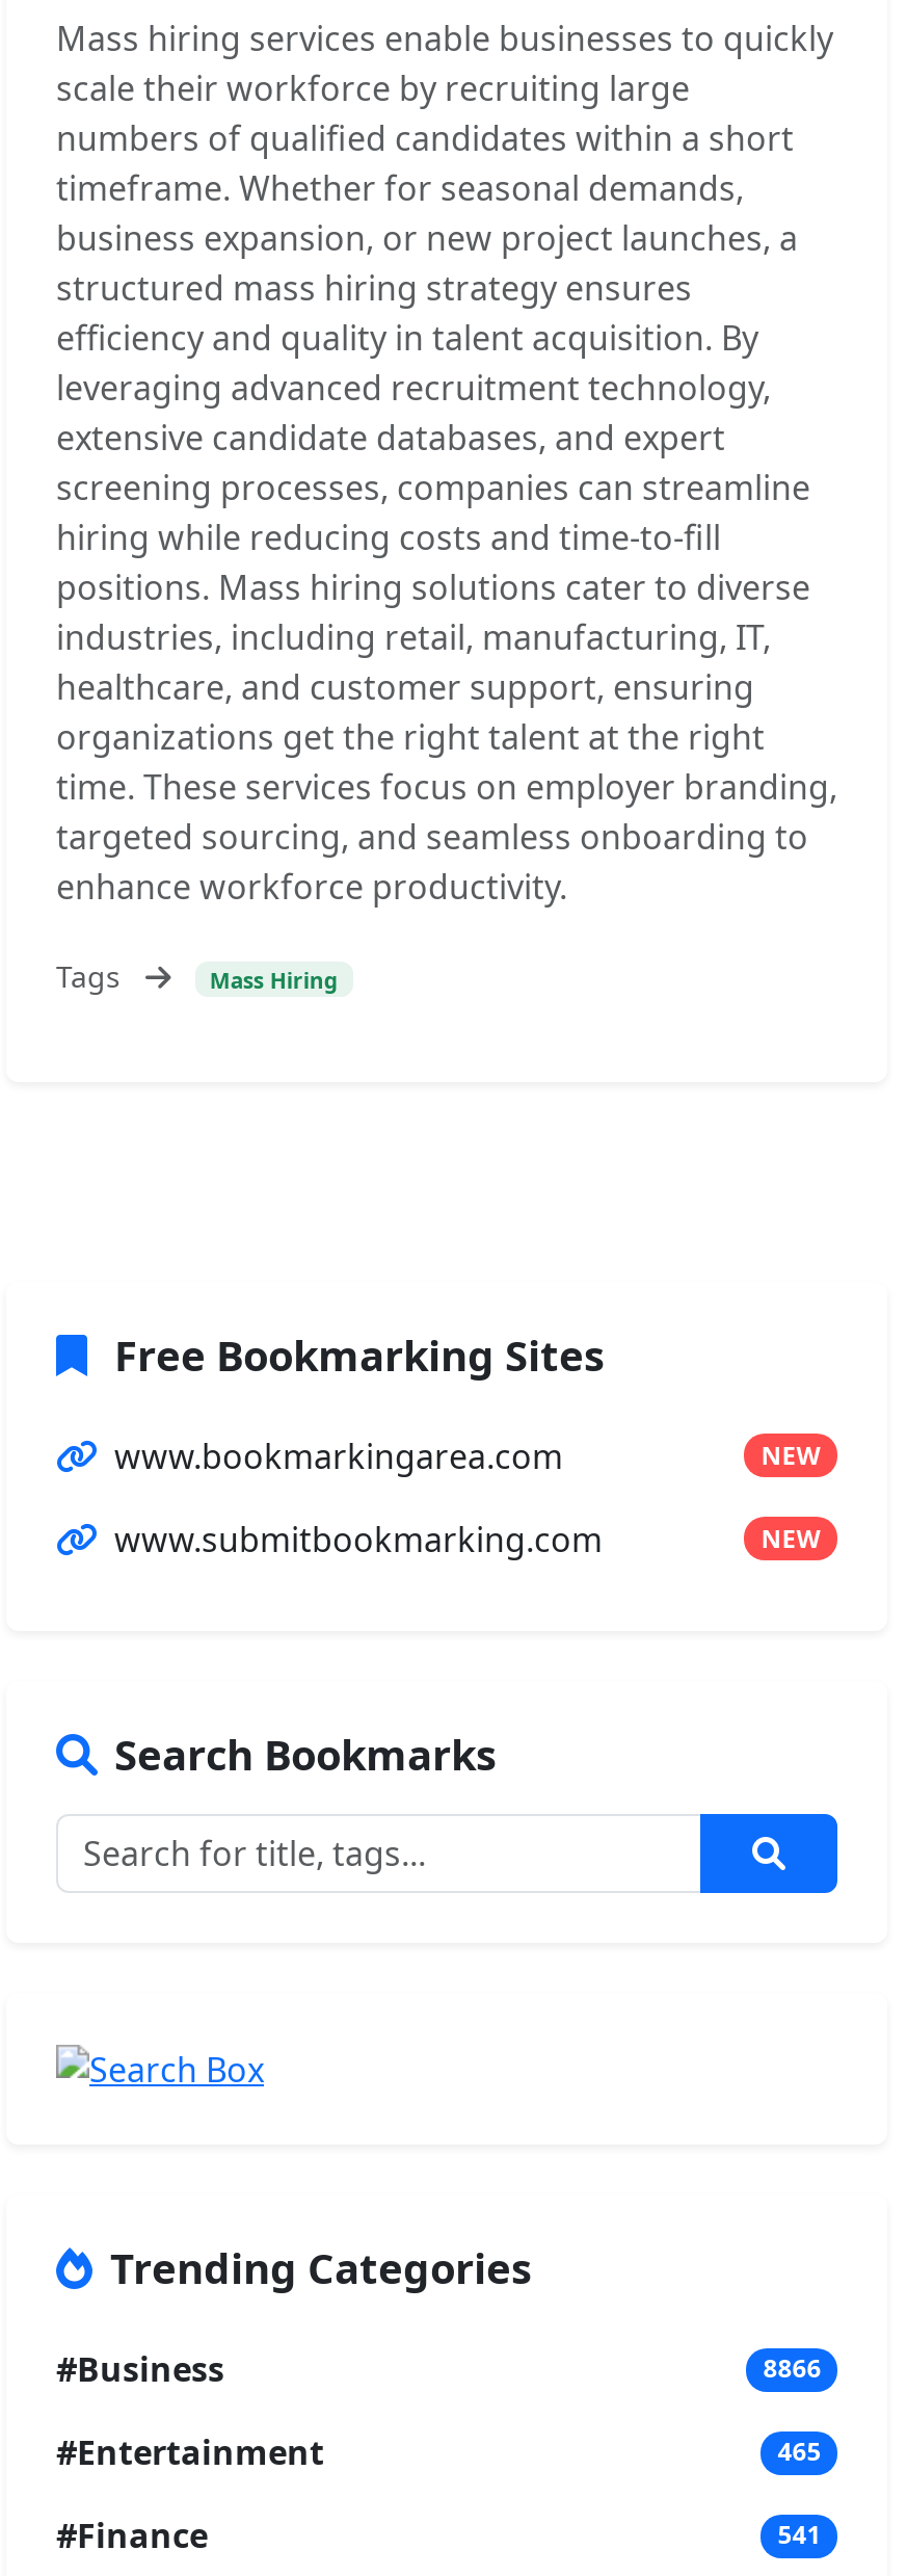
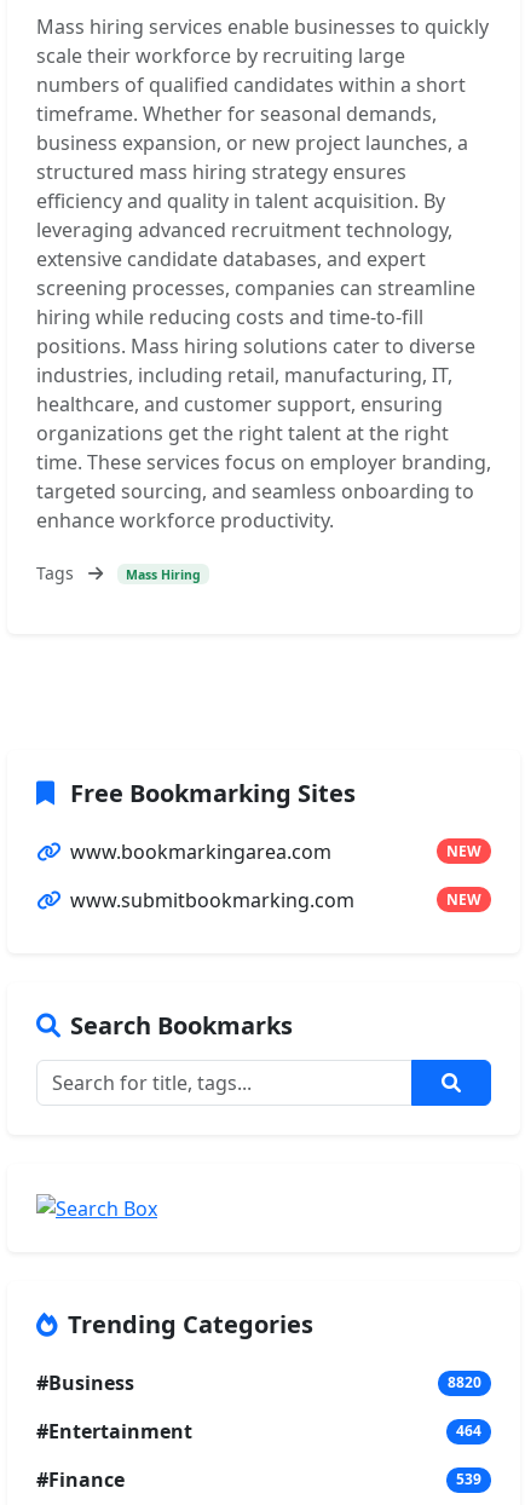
- 8866
+ 8820

- 465
+ 464

- 541
+ 539
